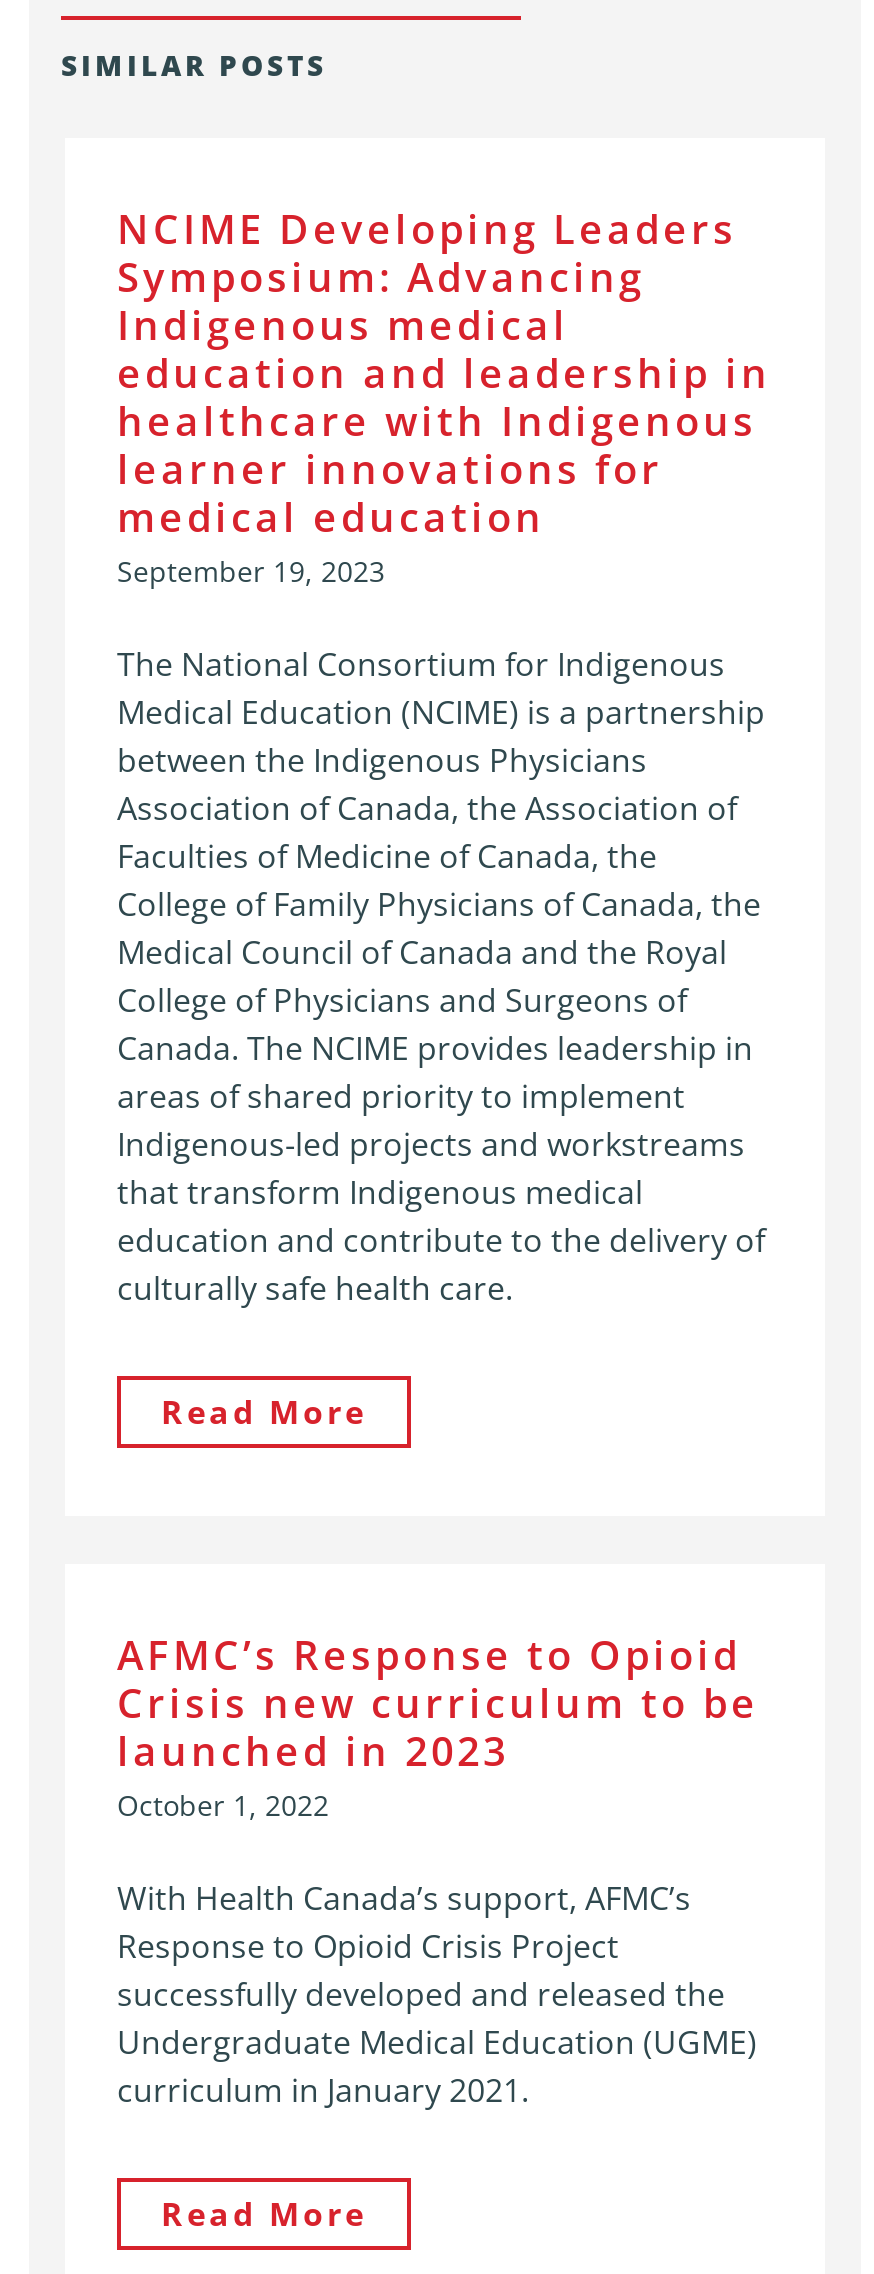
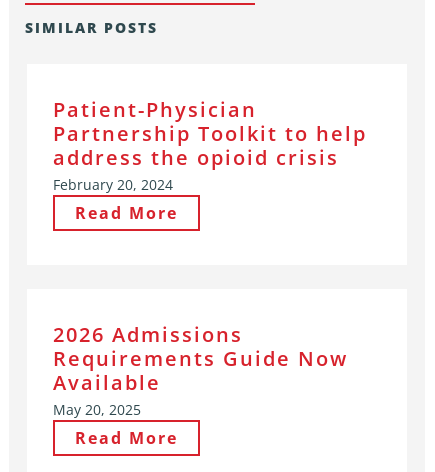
- NCIME Developing Leaders
- Symposium: Advancing
- Indigenous medical
- education and leadership in
- healthcare with Indigenous
- learner innovations for
- medical education
- September 19, 2023
- The National Consortium for Indigenous
- Medical Education (NCIME) is a partnership
- between the Indigenous Physicians
- Association of Canada, the Association of
- Faculties of Medicine of Canada, the
- College of Family Physicians of Canada, the
- Medical Council of Canada and the Royal
- College of Physicians and Surgeons of
- Canada. The NCIME provides leadership in
- areas of shared priority to implement
- Indigenous-led projects and workstreams
- that transform Indigenous medical
- education and contribute to the delivery of
- culturally safe health care.
+ Patient-Physician
+ Partnership Toolkit to help
+ address the opioid crisis
+ February 20, 2024

- AFMC’s Response to Opioid
- Crisis new curriculum to be
- launched in 2023
- October 1, 2022
- With Health Canada’s support, AFMC’s
- Response to Opioid Crisis Project
- successfully developed and released the
- Undergraduate Medical Education (UGME)
- curriculum in January 2021.
+ 2026 Admissions
+ Requirements Guide Now
+ Available
+ May 20, 2025
